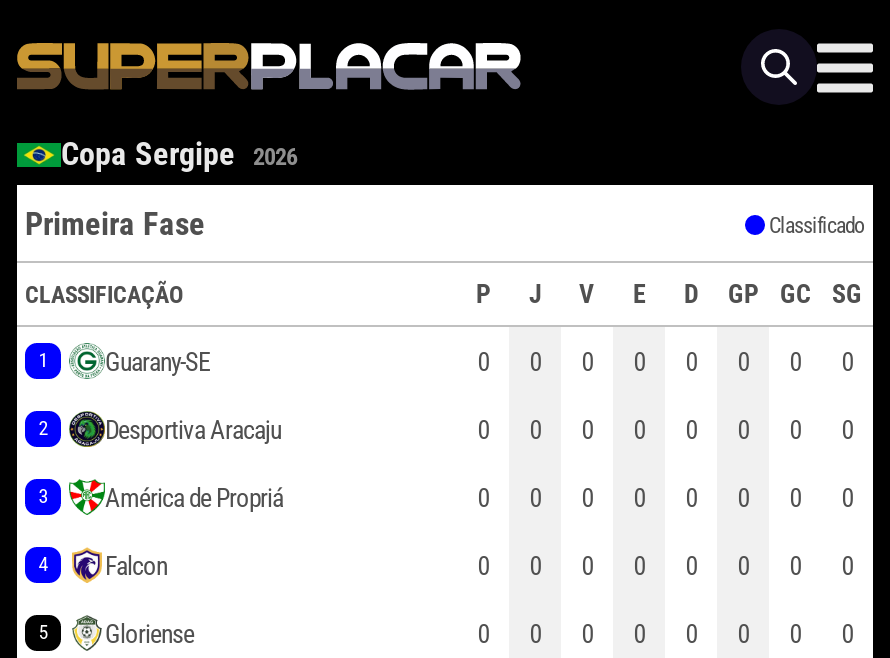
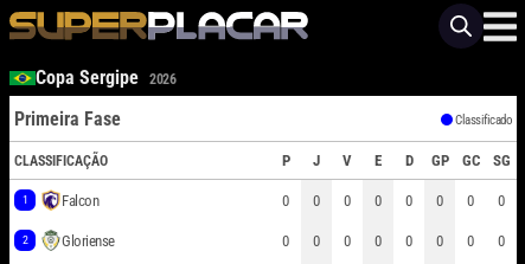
- Guarany-SE
- 0
- 0
- 0
- 0
- 0
- 0
- 0
- 0
- 2
- Desportiva Aracaju
- 0
- 0
- 0
- 0
- 0
- 0
- 0
- 0
- 3
- América de Propriá
- 0
- 0
- 0
- 0
- 0
- 0
- 0
- 0
- 4

- 5
+ 2
